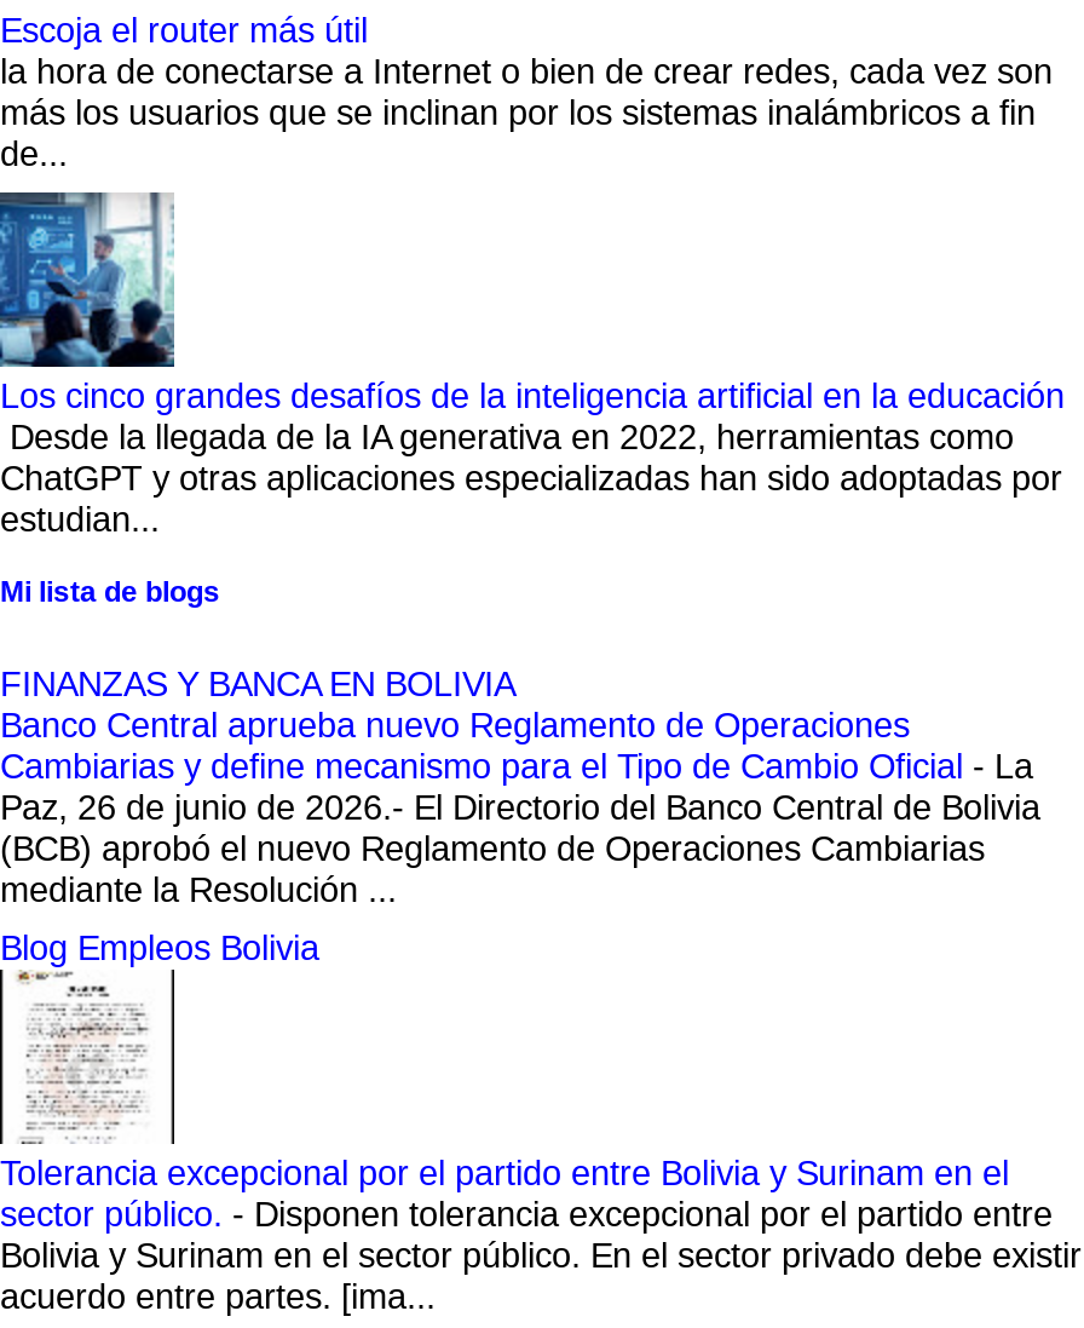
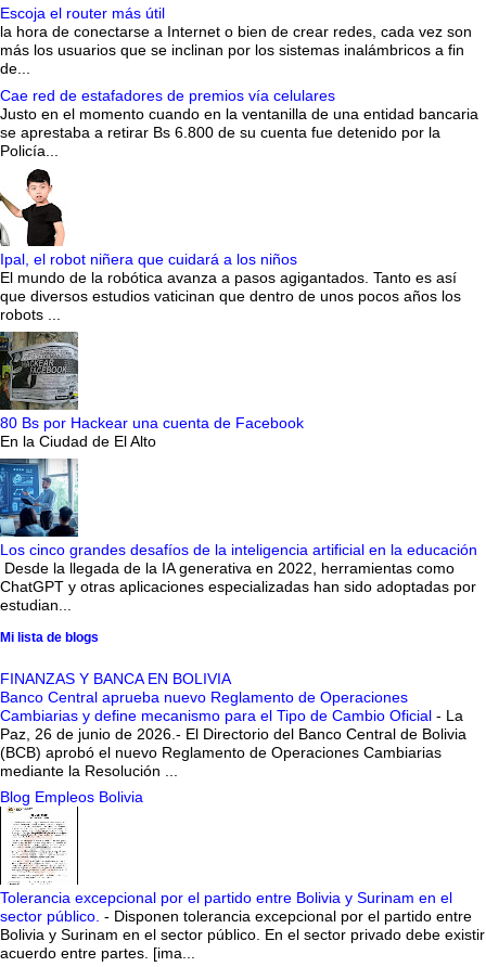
+ Cae red de estafadores de premios vía celulares
+ Justo en el momento cuando en la ventanilla de una entidad bancaria
+ se aprestaba a retirar Bs 6.800 de su cuenta fue detenido por la
+ Policía...

+ [image]
+ Ipal, el robot niñera que cuidará a los niños
+ El mundo de la robótica avanza a pasos agigantados. Tanto es así
+ que diversos estudios vaticinan que dentro de unos pocos años los
+ robots ...

+ [image]
+ 80 Bs por Hackear una cuenta de Facebook
+ En la Ciudad de El Alto
